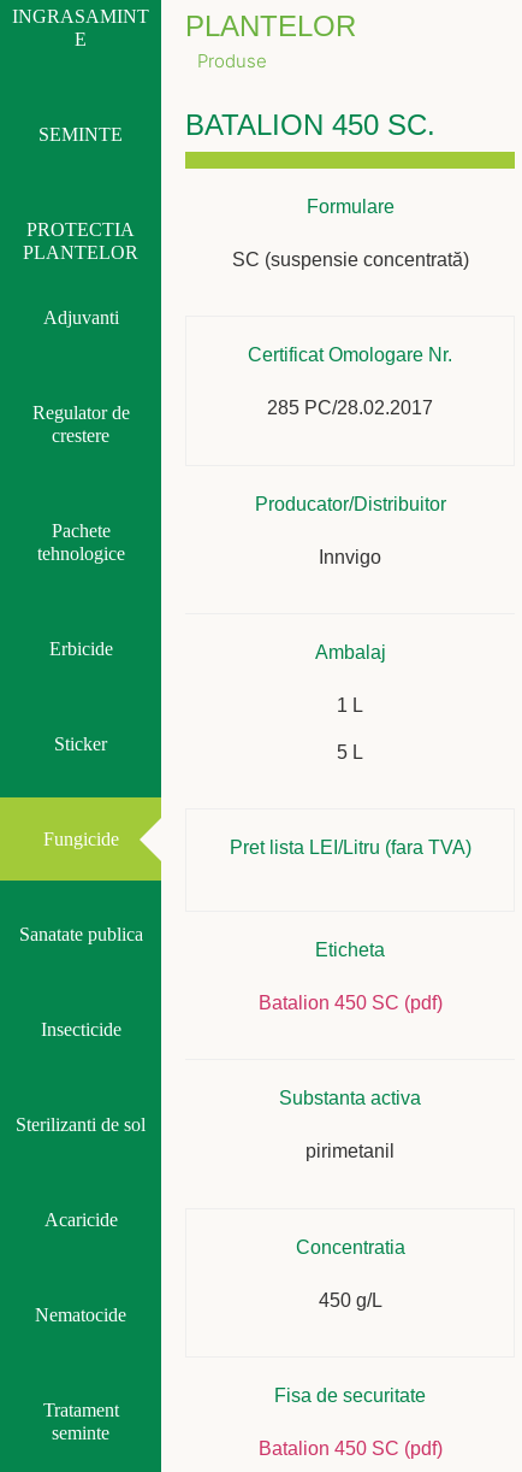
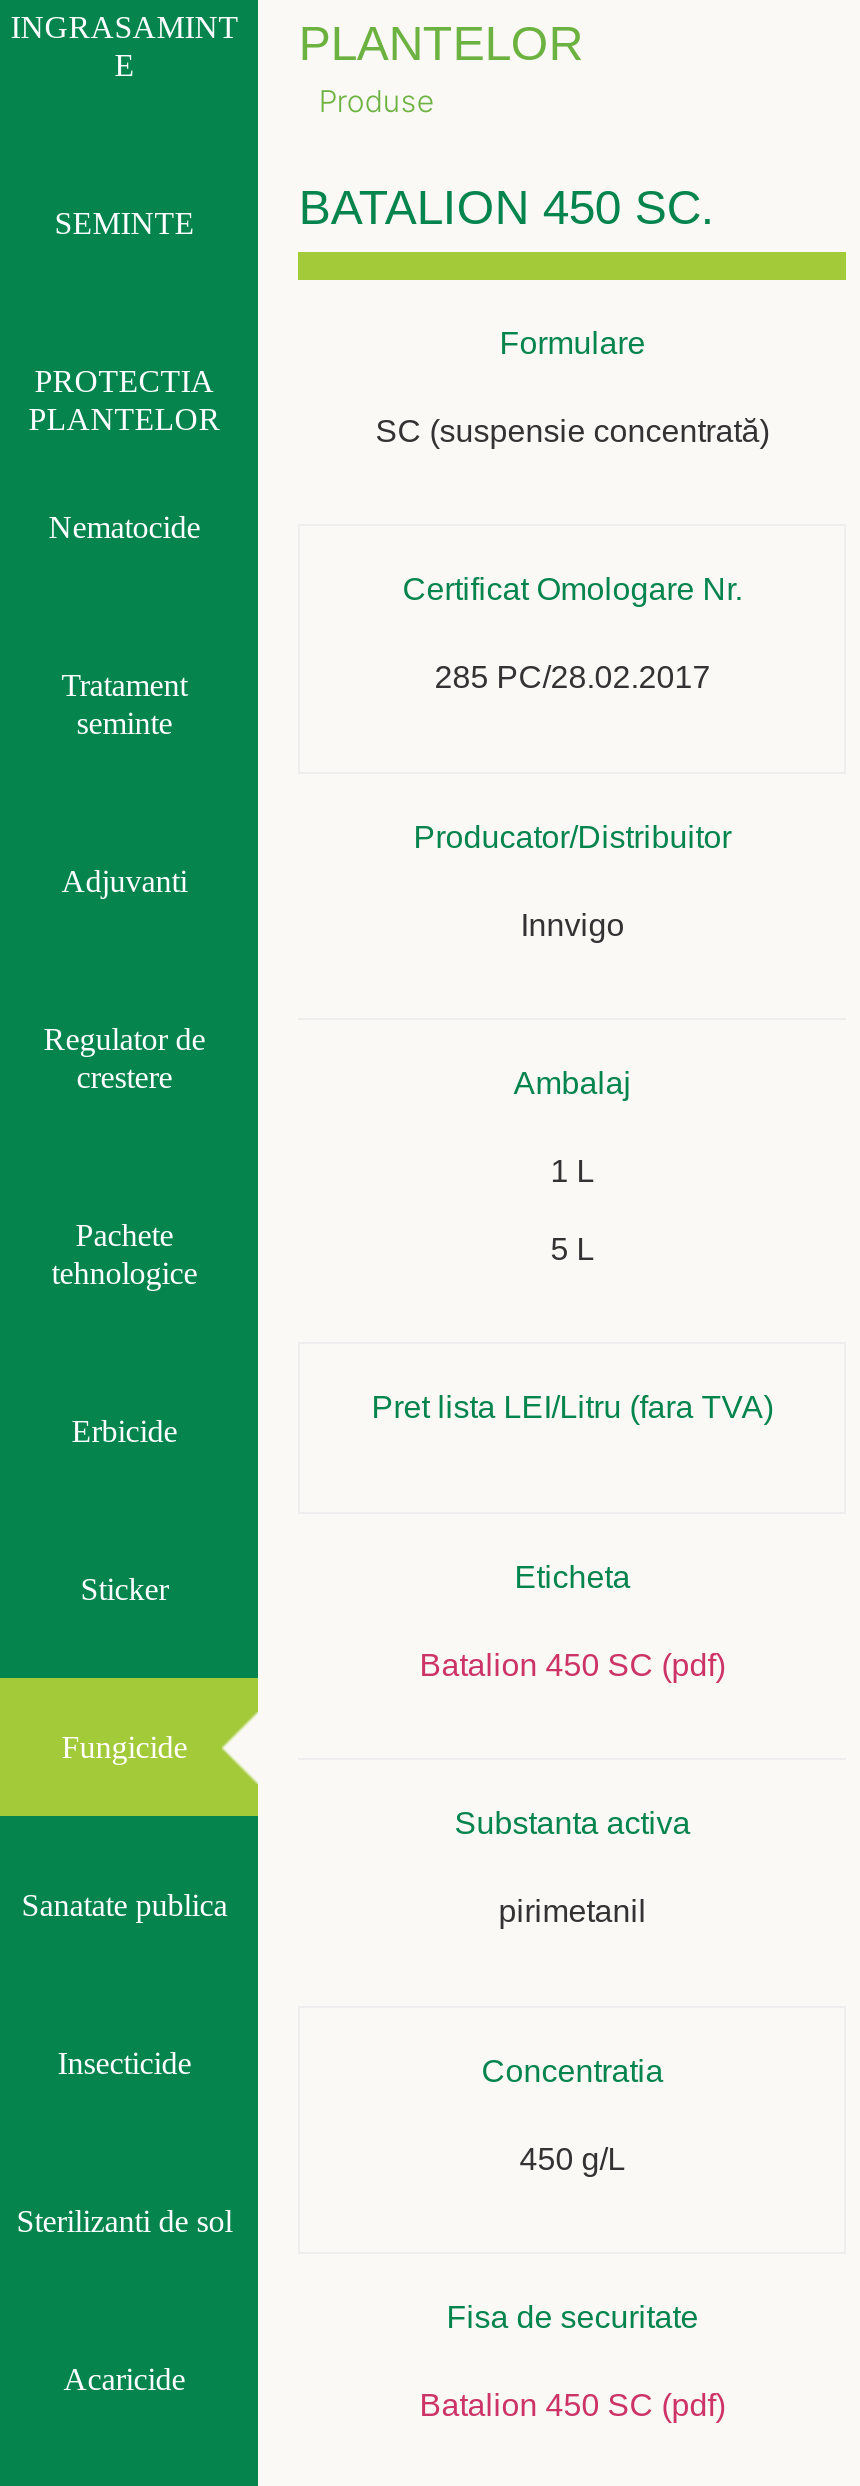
moved down: Adjuvanti | Regulator de | crestere | ... | Sterilizanti de sol | Acaricide

moved up: Nematocide

moved up: Tratament | seminte
